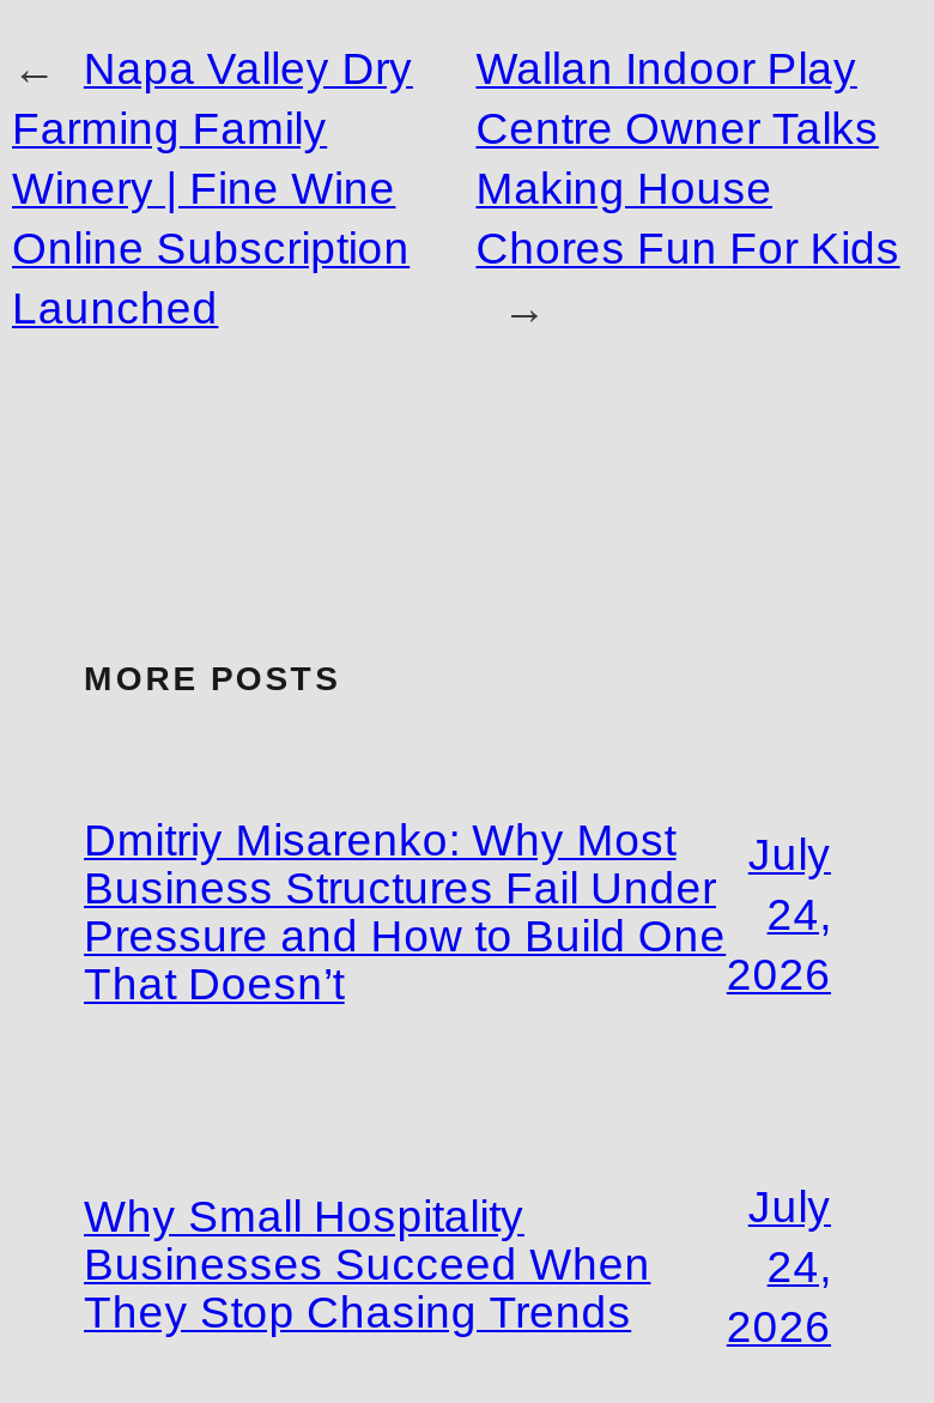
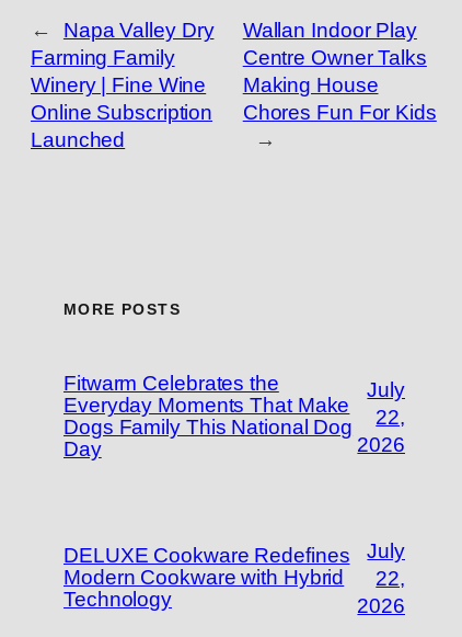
- Dmitriy Misarenko: Why Most
- Business Structures Fail Under
- Pressure and How to Build One
- That Doesn’t
+ Fitwarm Celebrates the
+ Everyday Moments That Make
+ Dogs Family This National Dog
+ Day

- 24,
+ 22,

- Why Small Hospitality
- Businesses Succeed When
- They Stop Chasing Trends
+ DELUXE Cookware Redefines
+ Modern Cookware with Hybrid
+ Technology

- 24,
+ 22,
